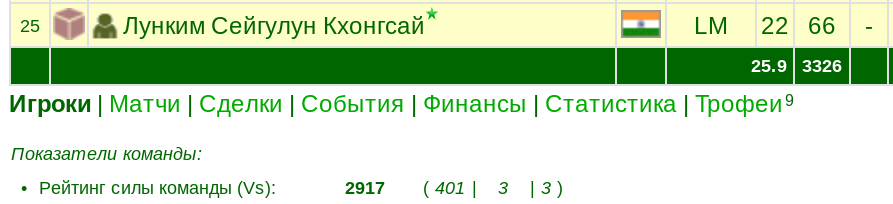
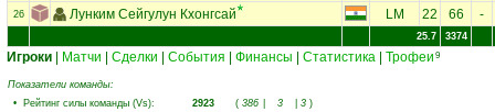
- 25
+ 26

- 25.9
+ 25.7

- 3326
+ 3374

- 2917
+ 2923

- (401
+ (386
